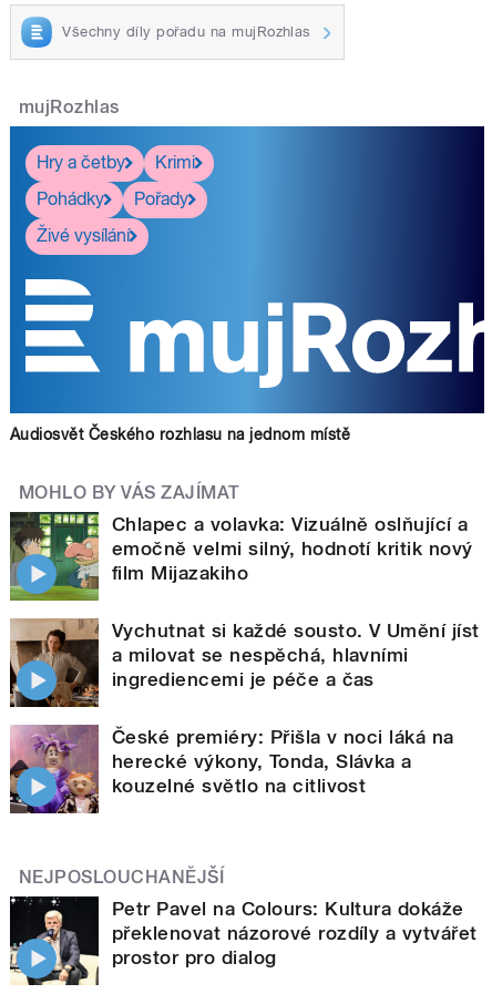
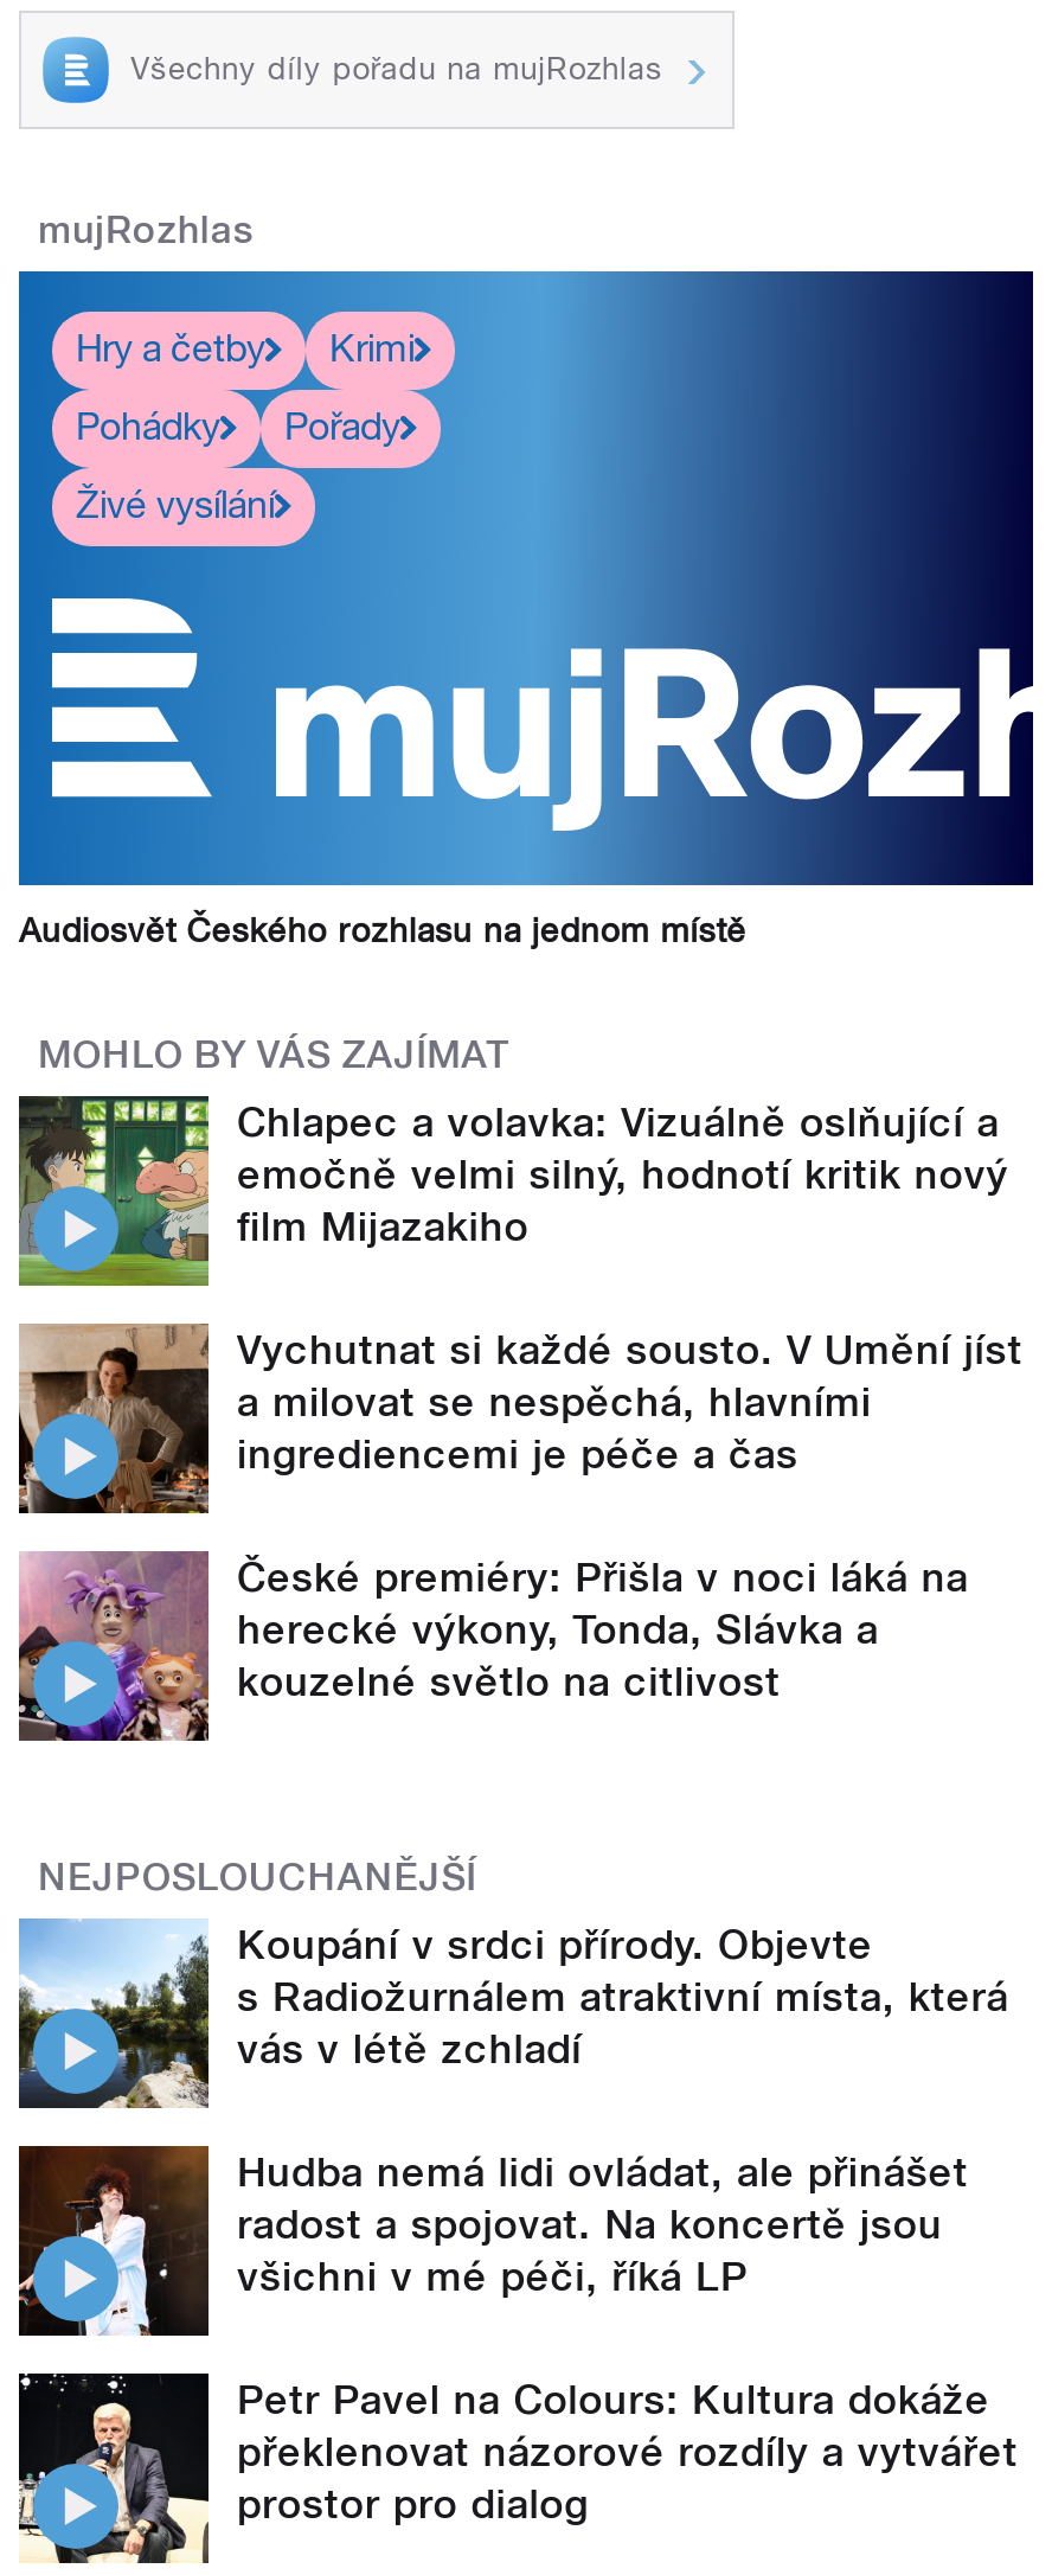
+ [image]
+ Koupání v srdci přírody. Objevte
+ s Radiožurnálem atraktivní místa, která
+ vás v létě zchladí
+ Hudba nemá lidi ovládat, ale přinášet
+ radost a spojovat. Na koncertě jsou
+ všichni v mé péči, říká LP

+ [image]
